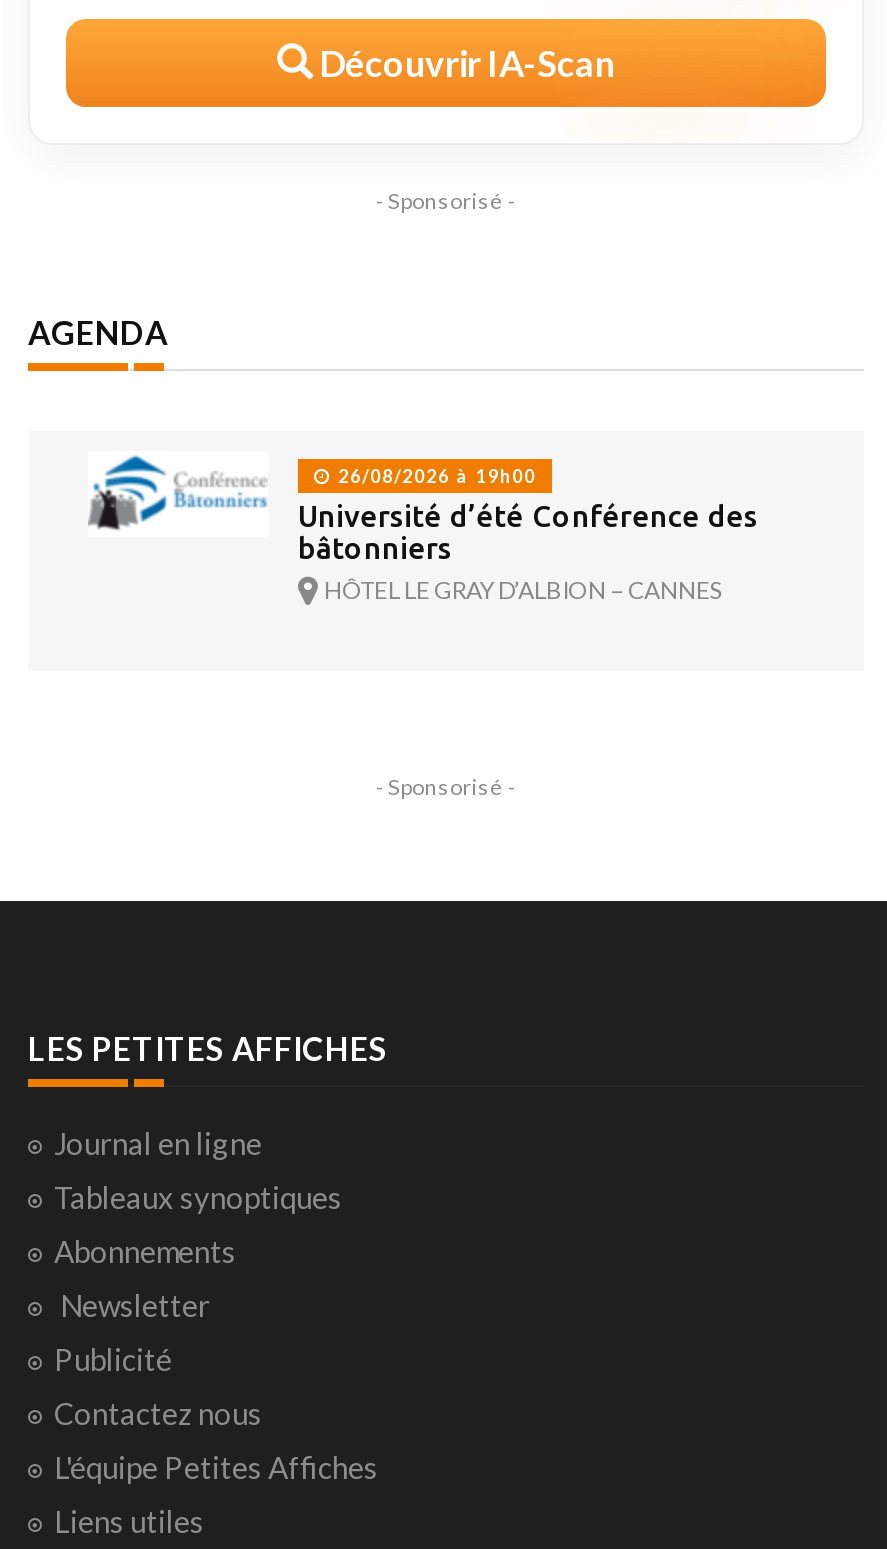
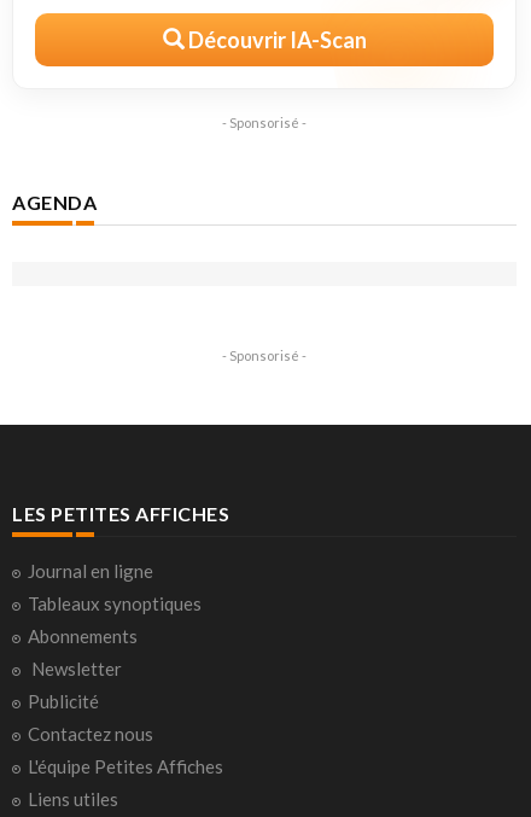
- [image]
- 26/08/2026 à 19h00
- Université d’été Conférence des
- bâtonniers
- HÔTEL LE GRAY D’ALBION – CANNES
